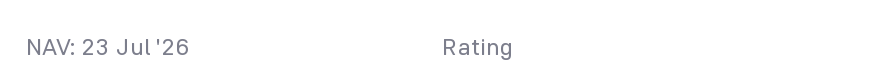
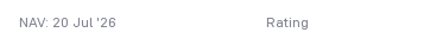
- NAV: 23 Jul '26
+ NAV: 20 Jul '26
